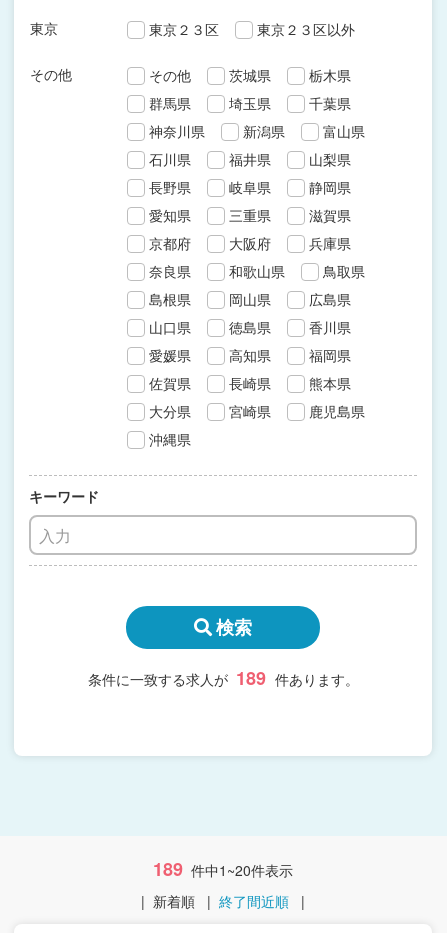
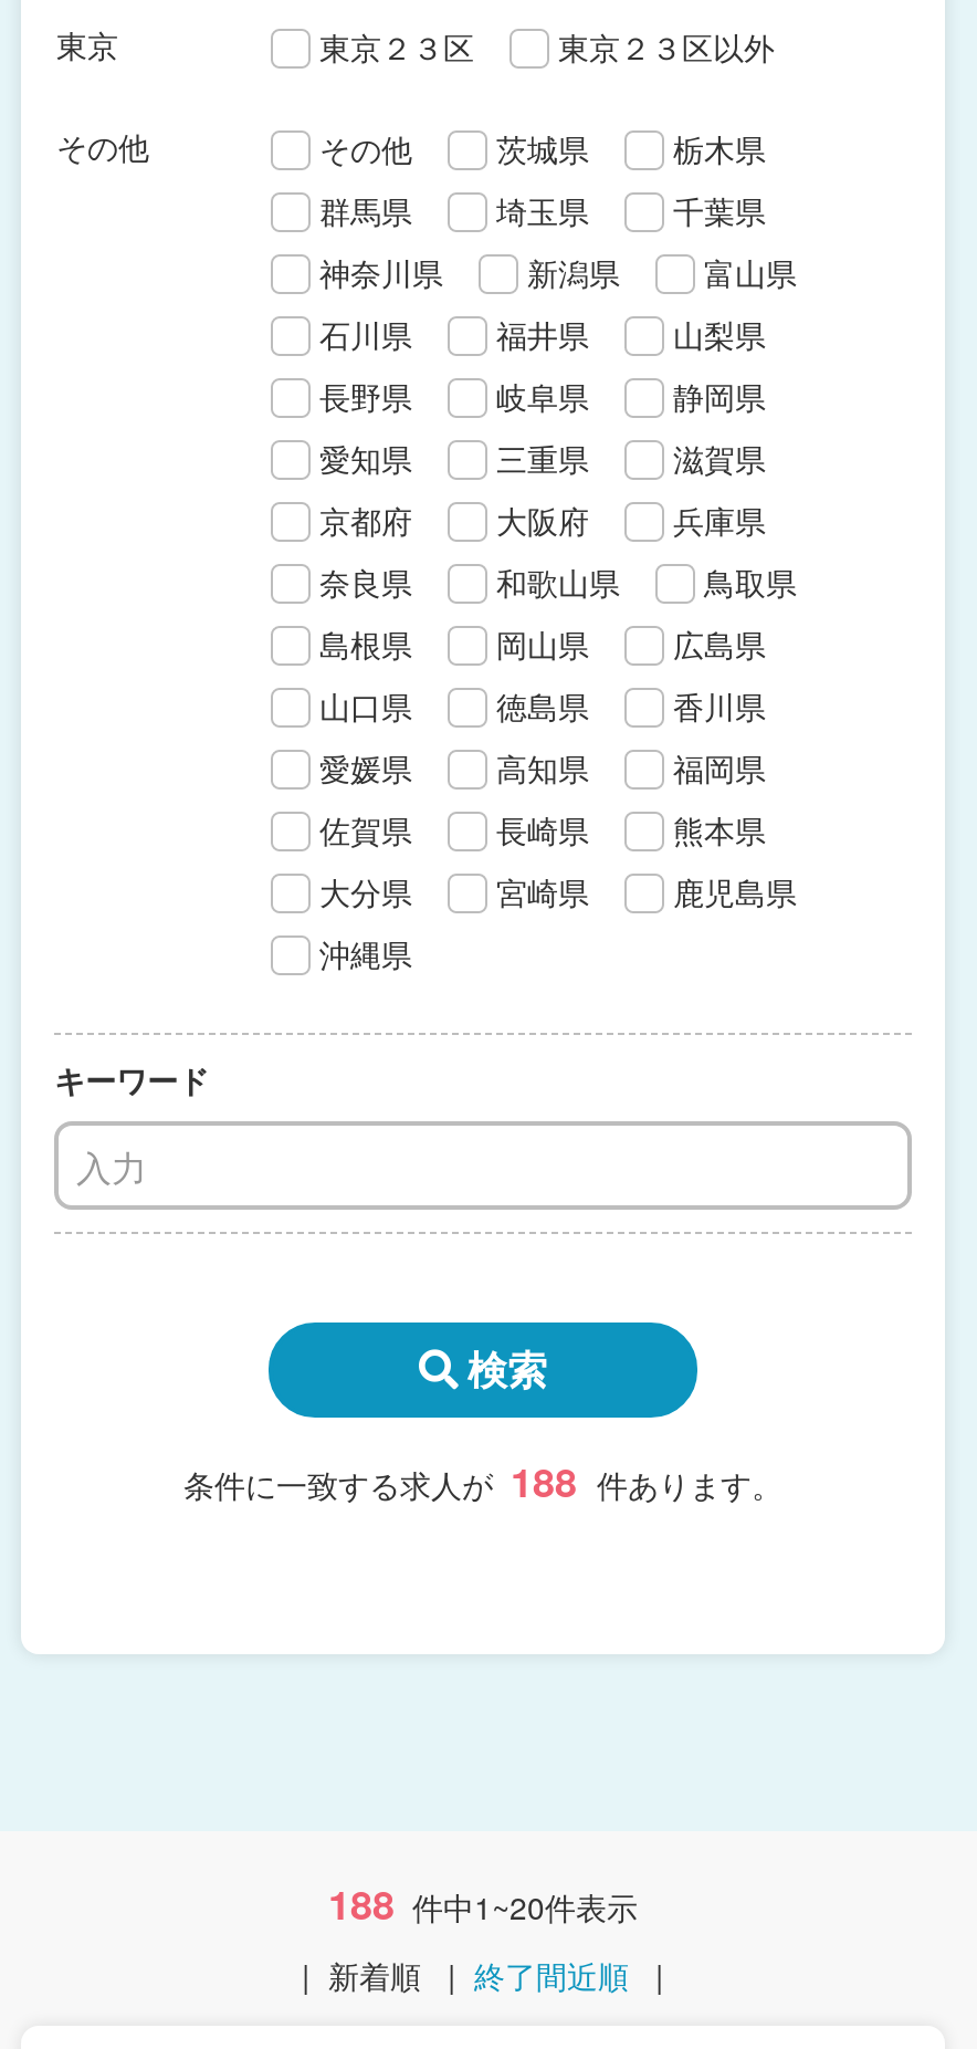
- 条件に一致する求人が 189 件あります。
+ 条件に一致する求人が 188 件あります。

- 189 件中1~20件表示
+ 188 件中1~20件表示
